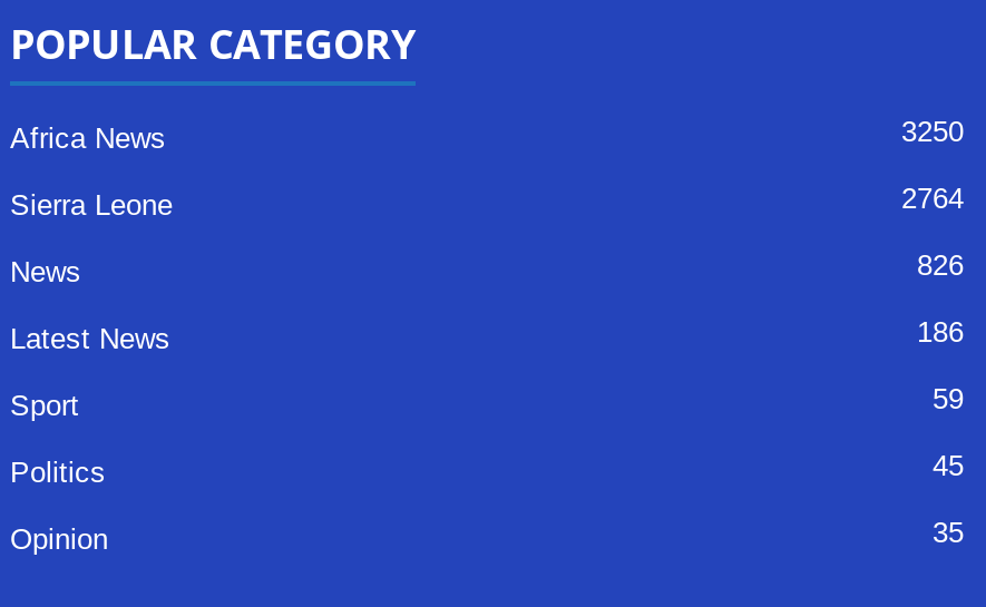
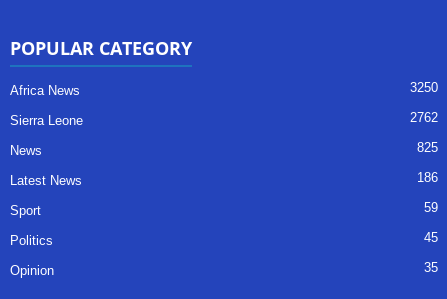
- 2764
+ 2762

- 826
+ 825
